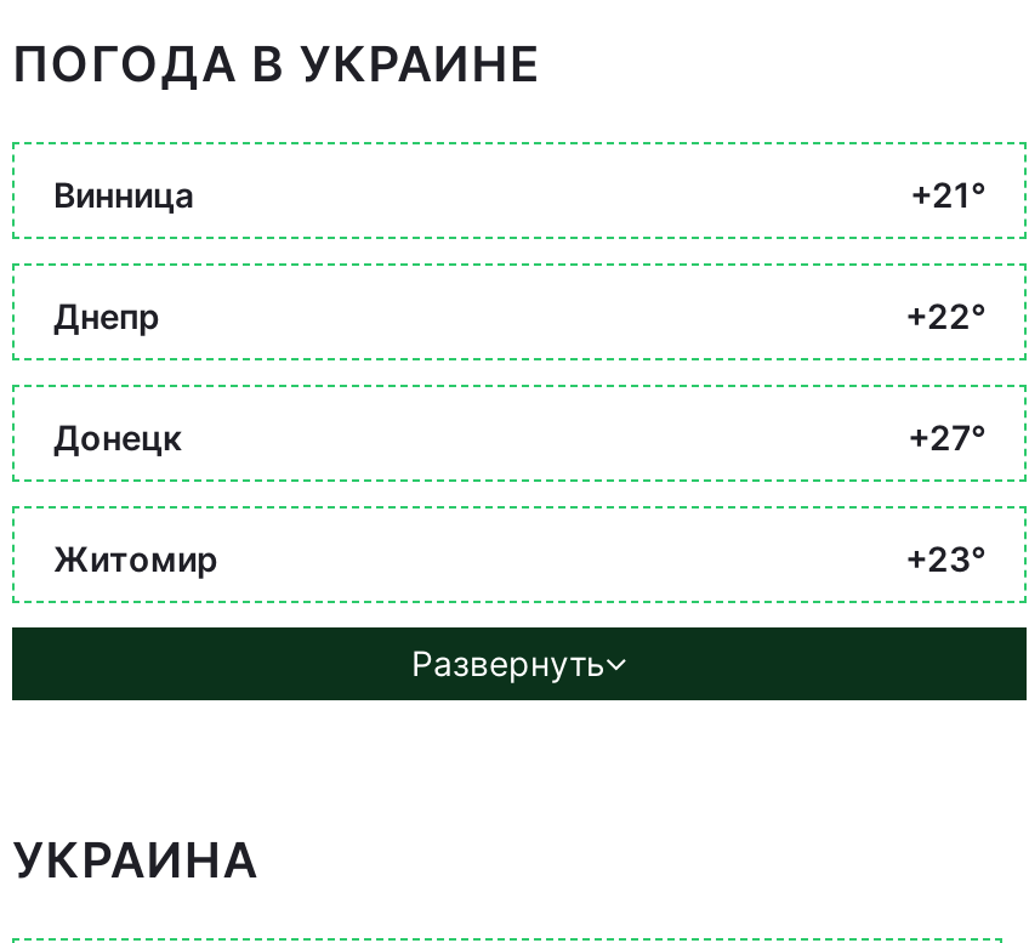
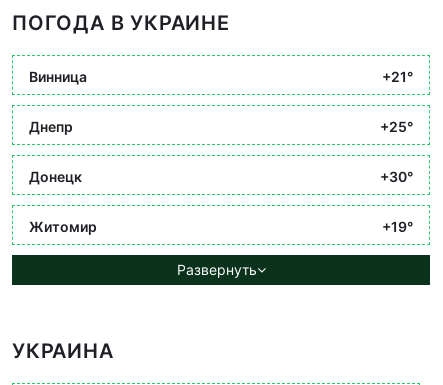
- +22°
+ +25°

- +27°
+ +30°

- +23°
+ +19°
